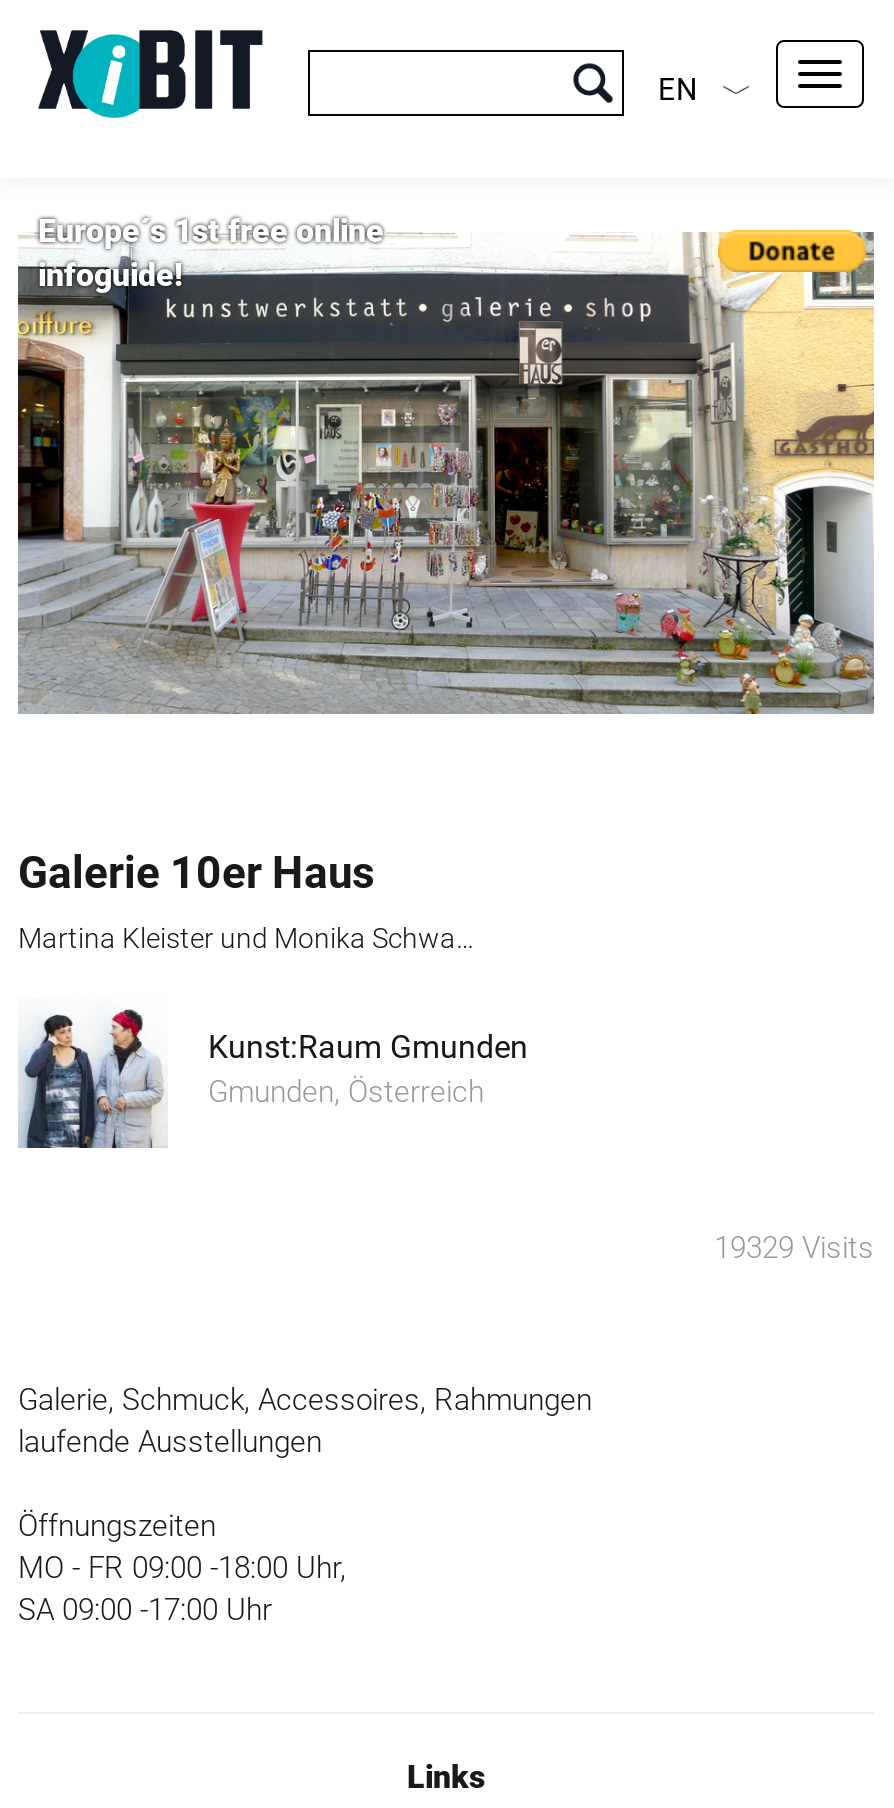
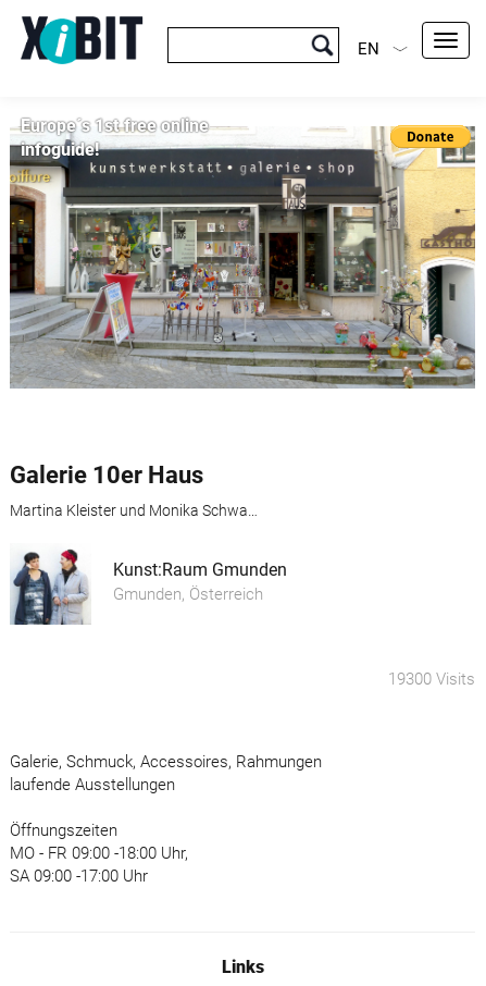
- 19329 Visits
+ 19300 Visits
